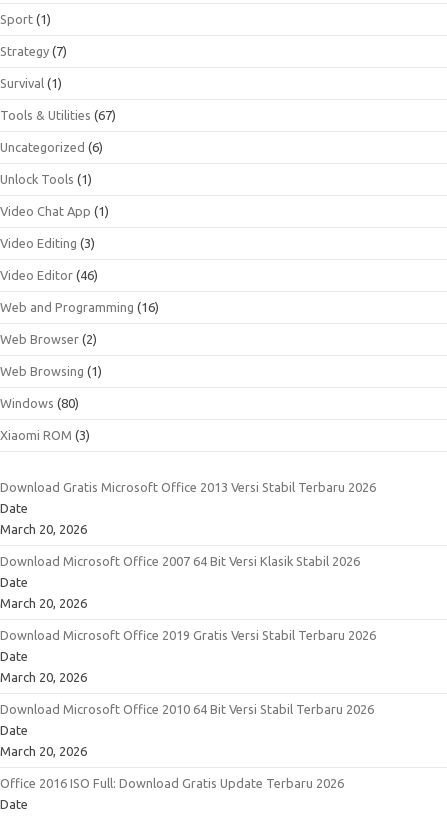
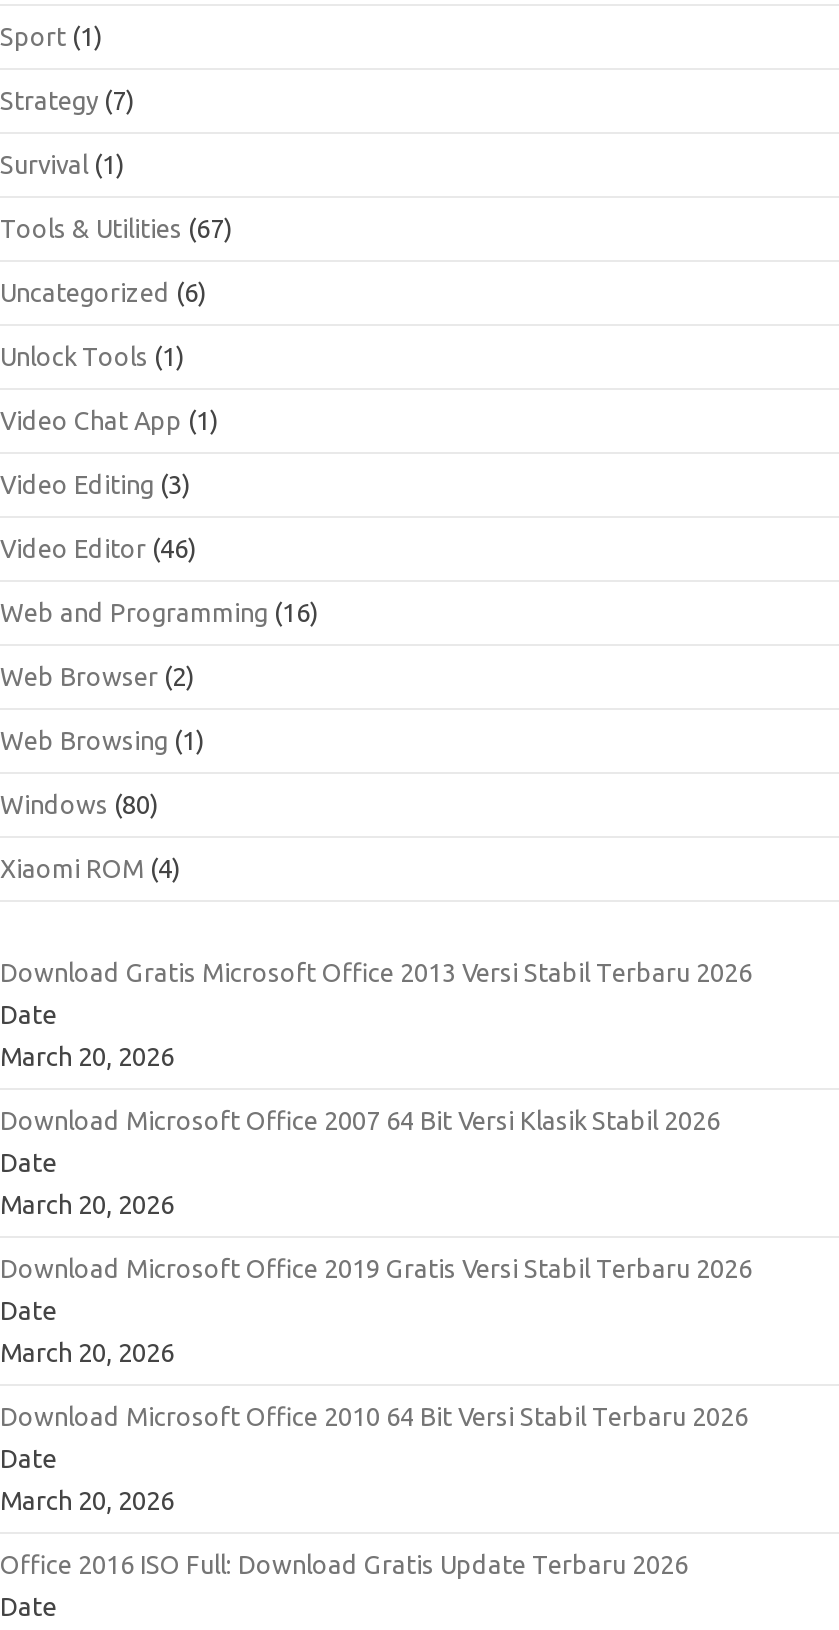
- Xiaomi ROM (3)
+ Xiaomi ROM (4)
